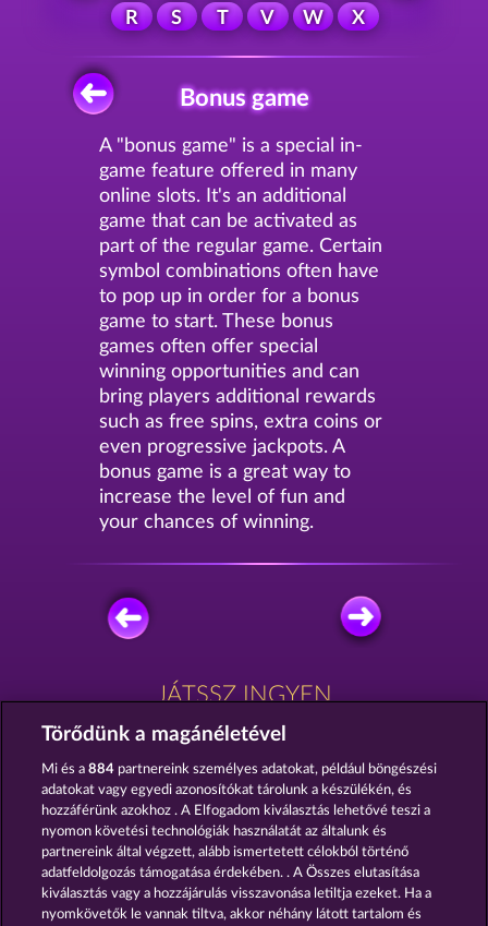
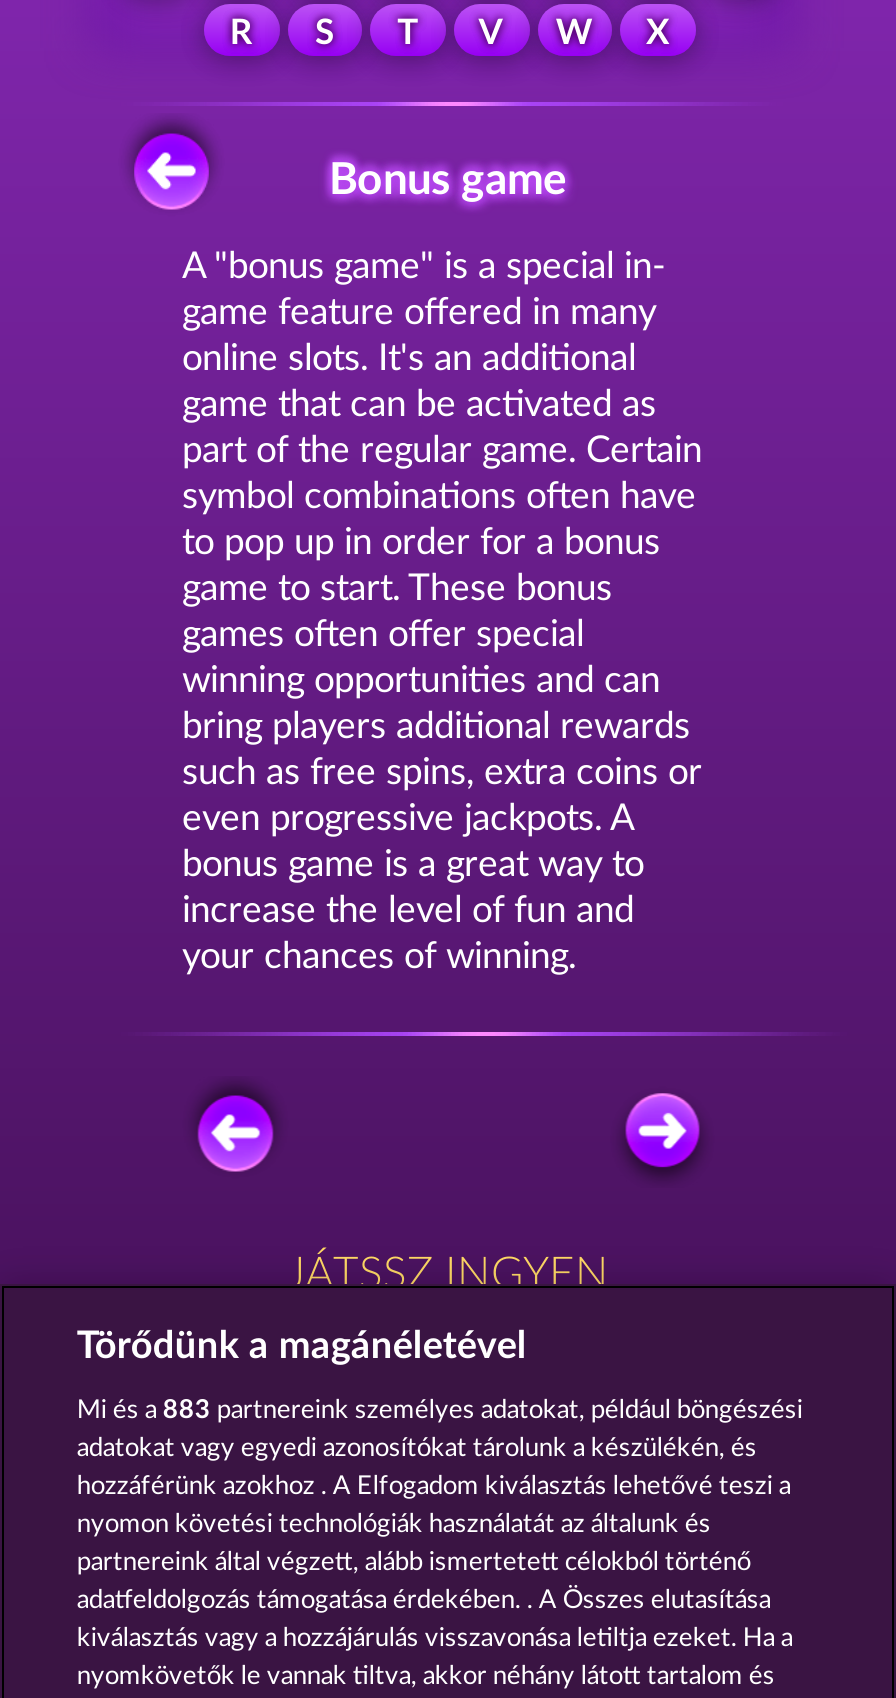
- Mi és a 884 partnereink személyes adatokat, például böngészési
+ Mi és a 883 partnereink személyes adatokat, például böngészési
